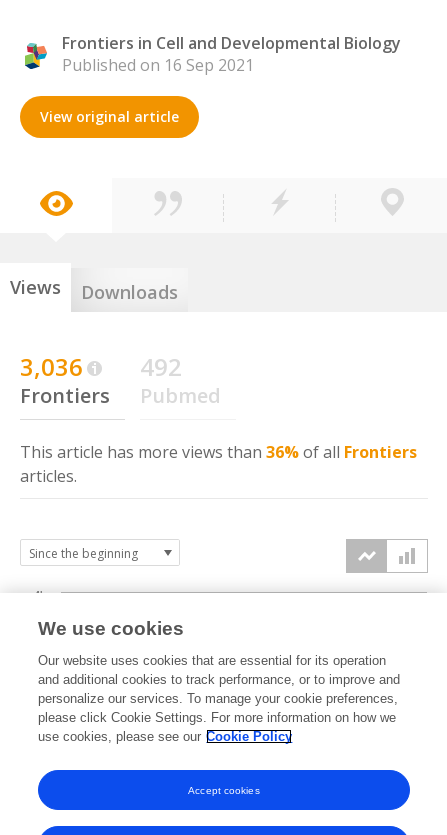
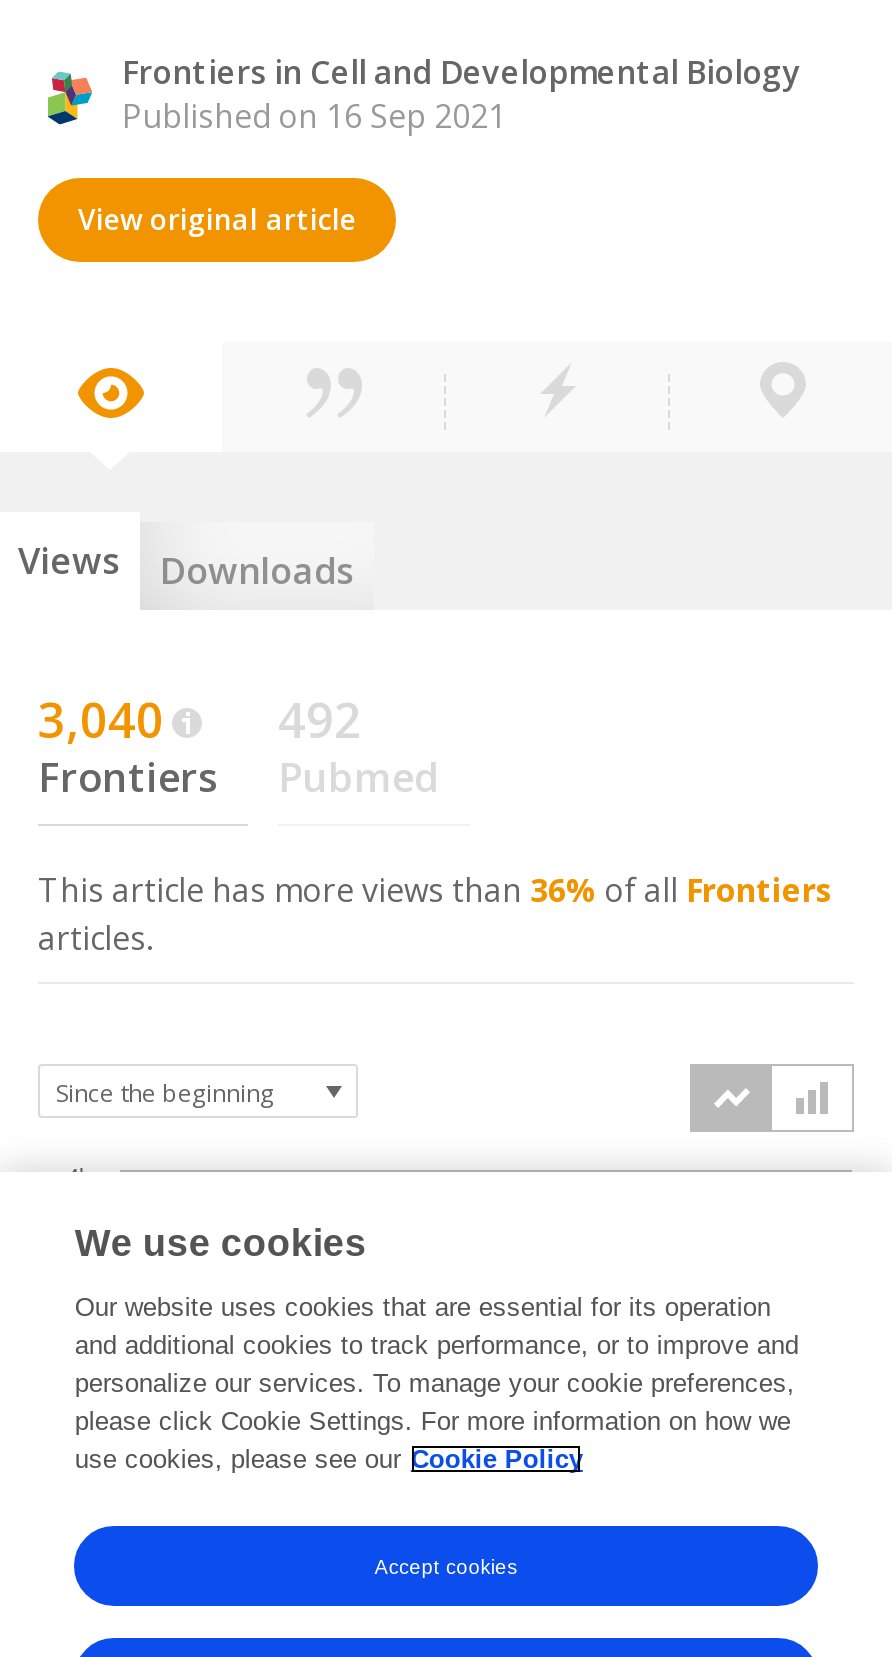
- 3,036
+ 3,040
